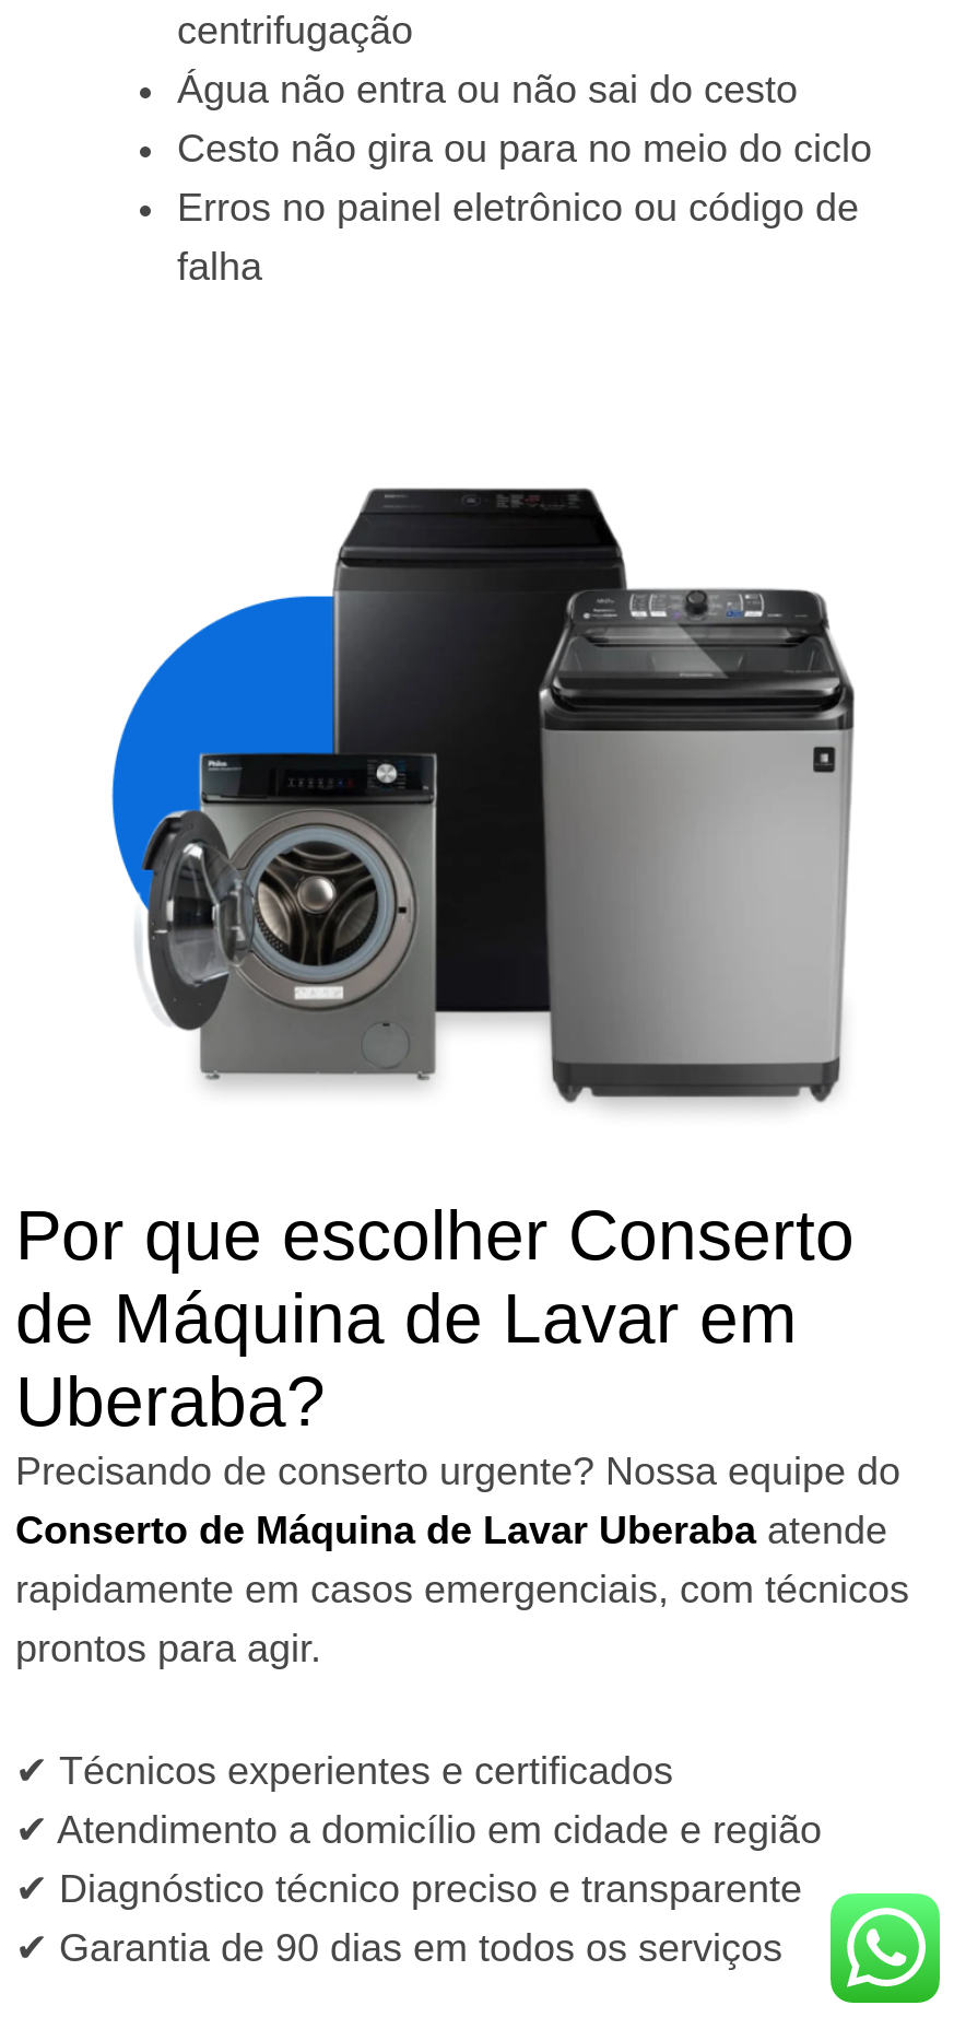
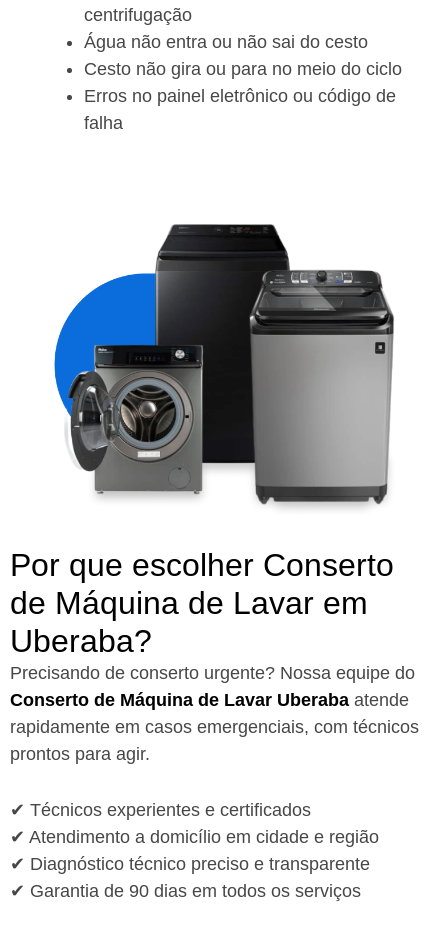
- [image]
